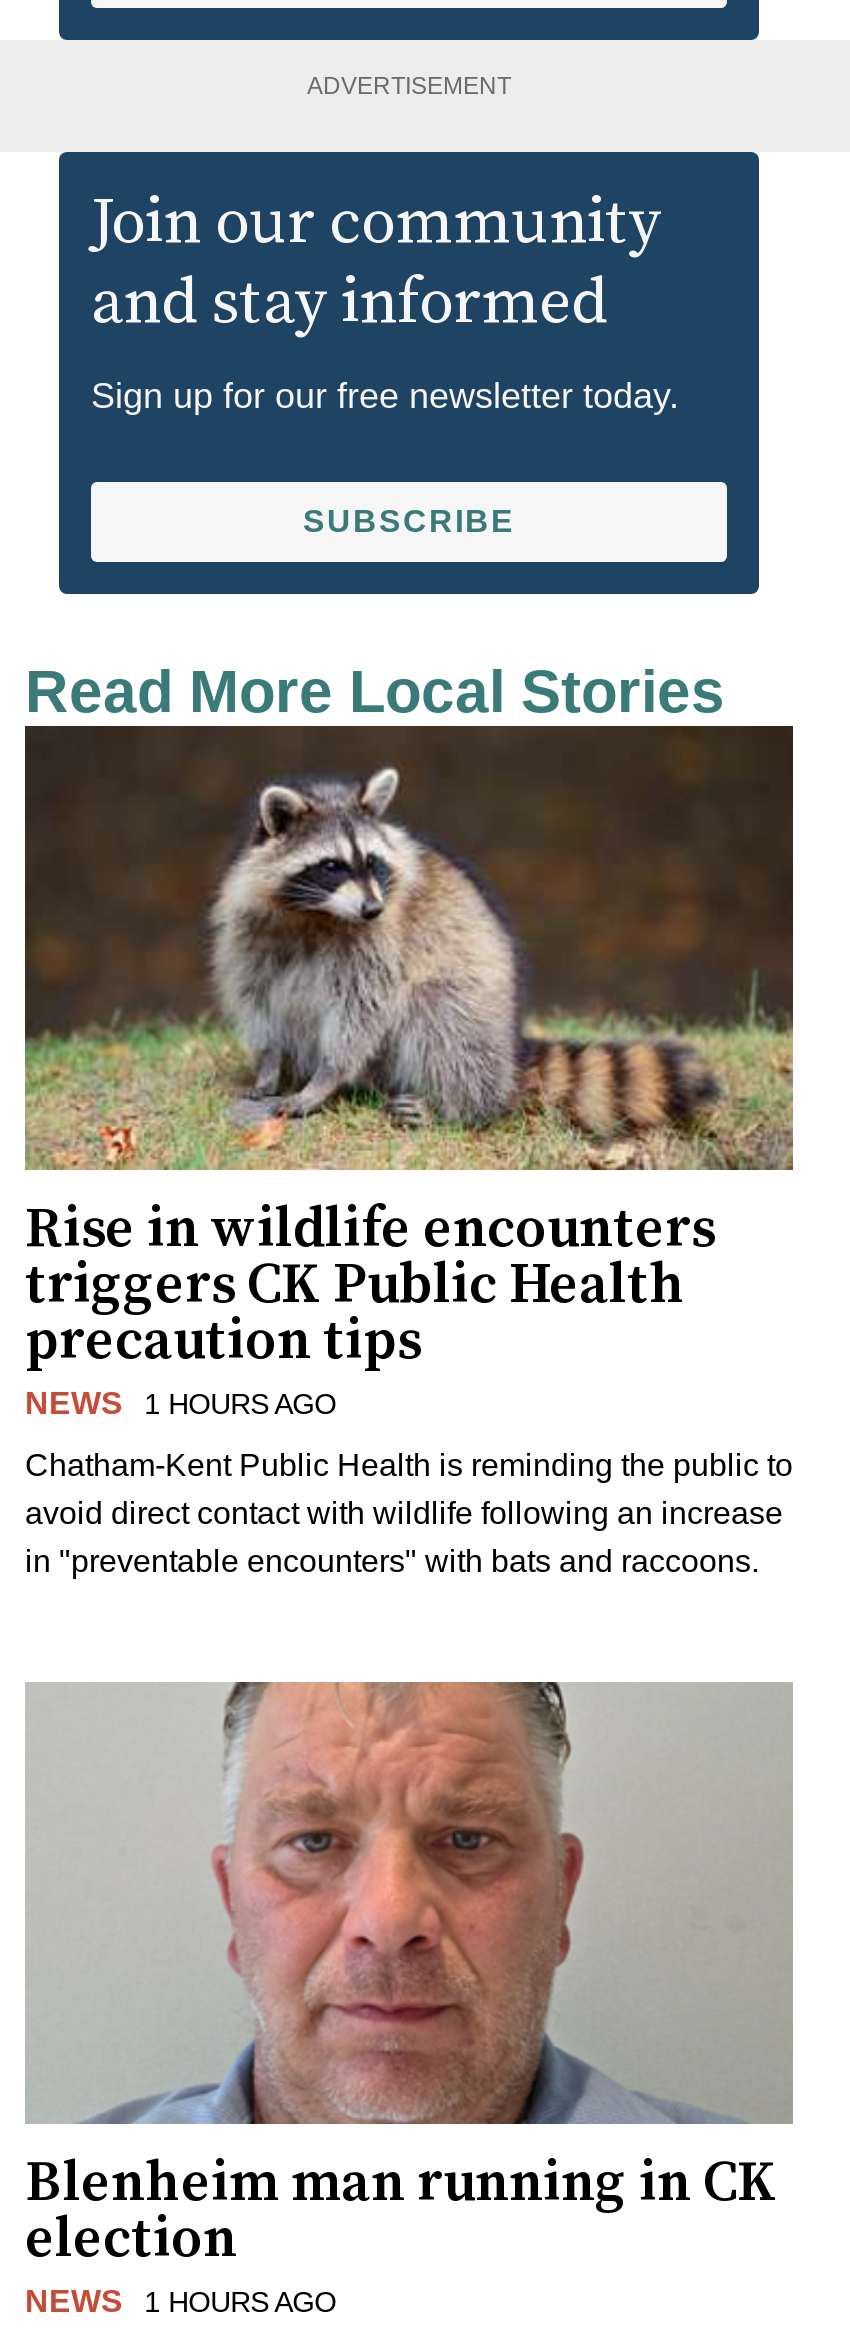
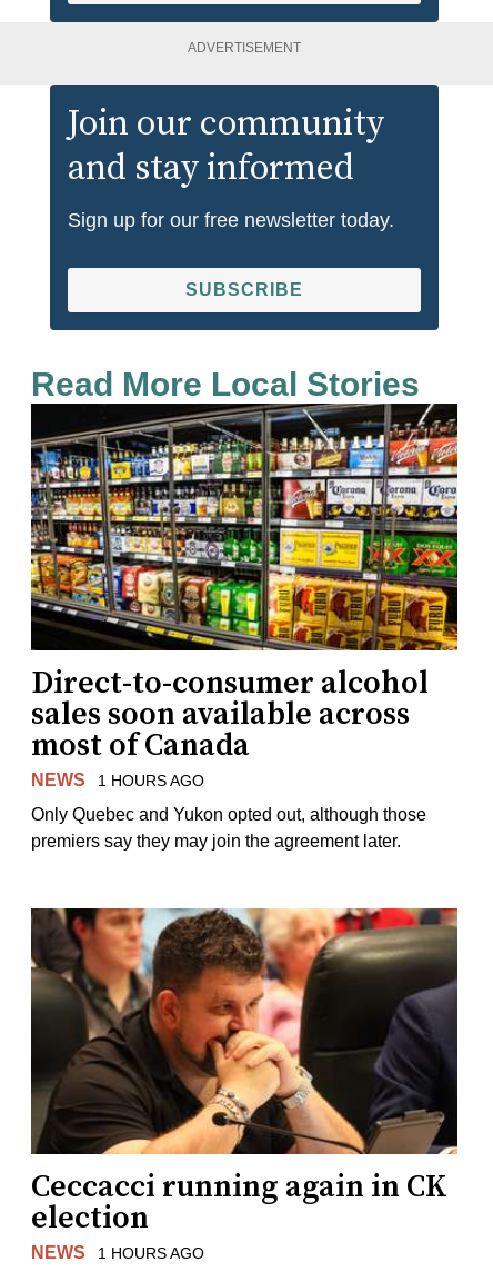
- [image]
- Rise in wildlife encounters
- triggers CK Public Health
- precaution tips
+ [image]
+ Direct-to-consumer alcohol
+ sales soon available across
+ most of Canada

- Chatham-Kent Public Health is reminding the public to
- avoid direct contact with wildlife following an increase
- in "preventable encounters" with bats and raccoons.
+ Only Quebec and Yukon opted out, although those
+ premiers say they may join the agreement later.

- [image]
- Blenheim man running in CK
+ [image]
+ Ceccacci running again in CK
